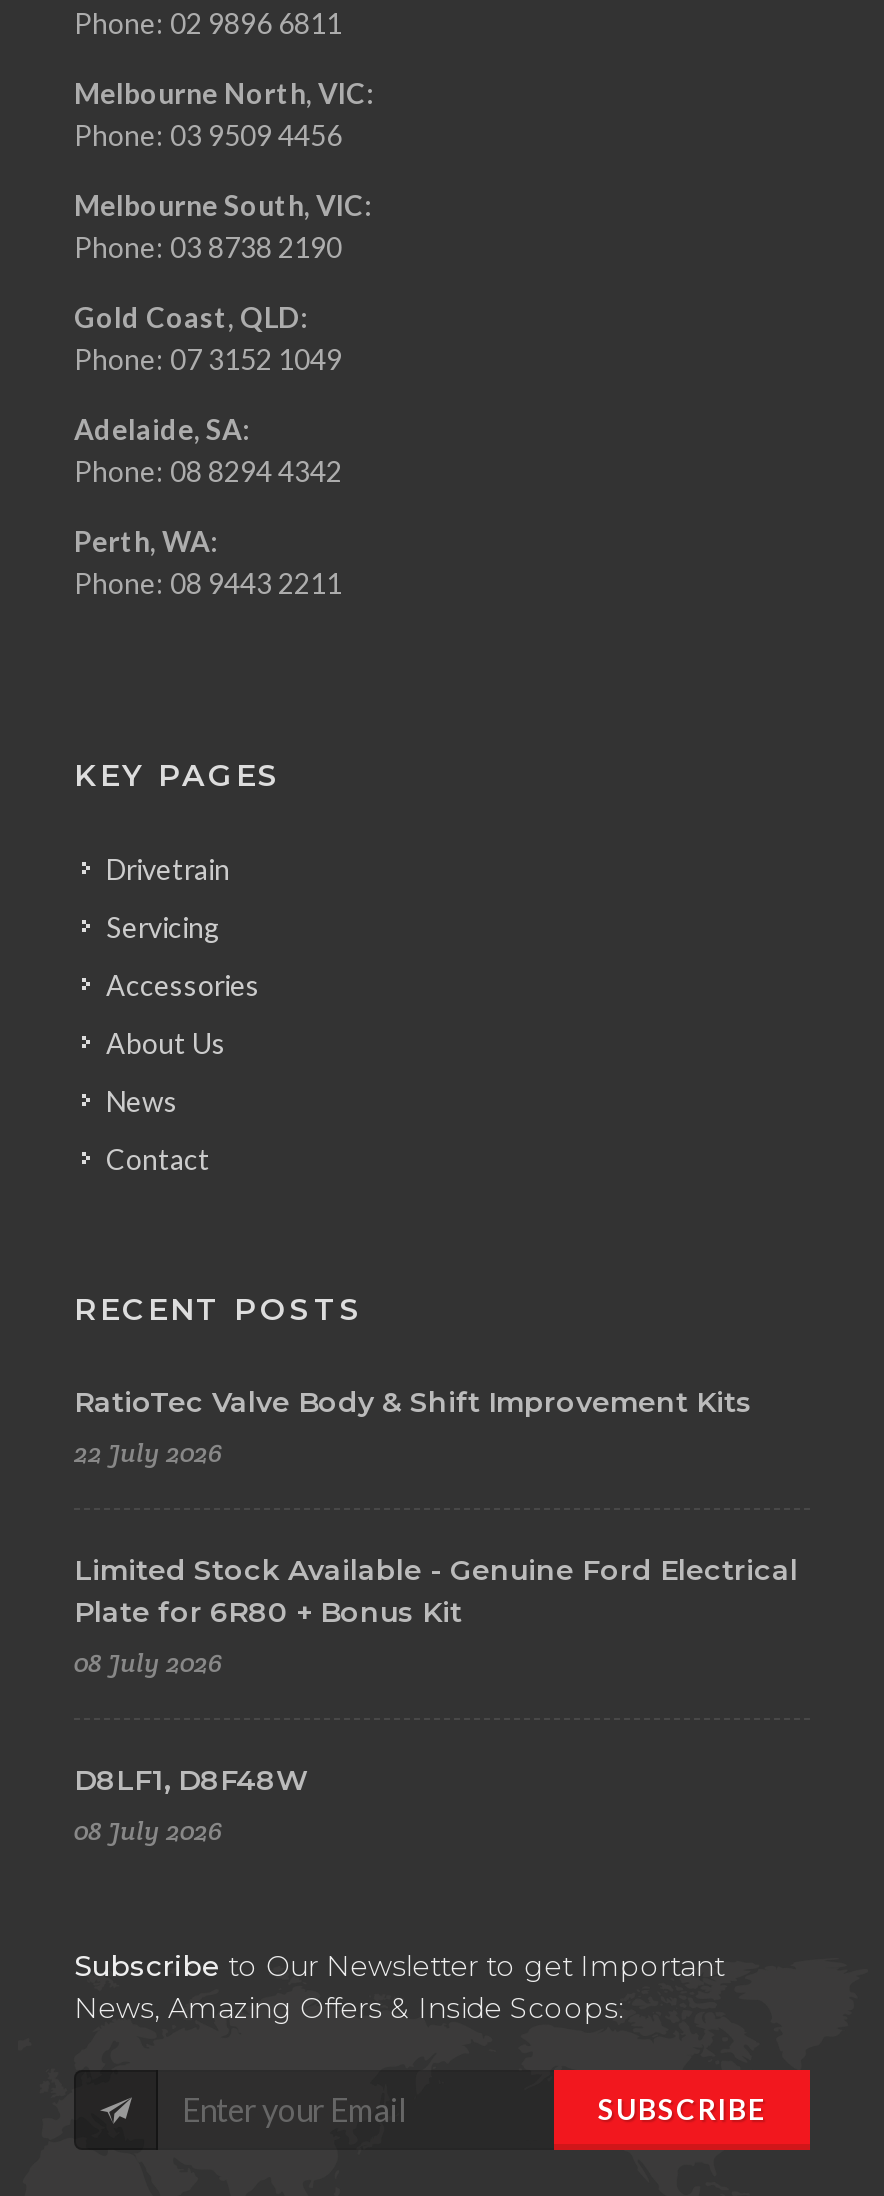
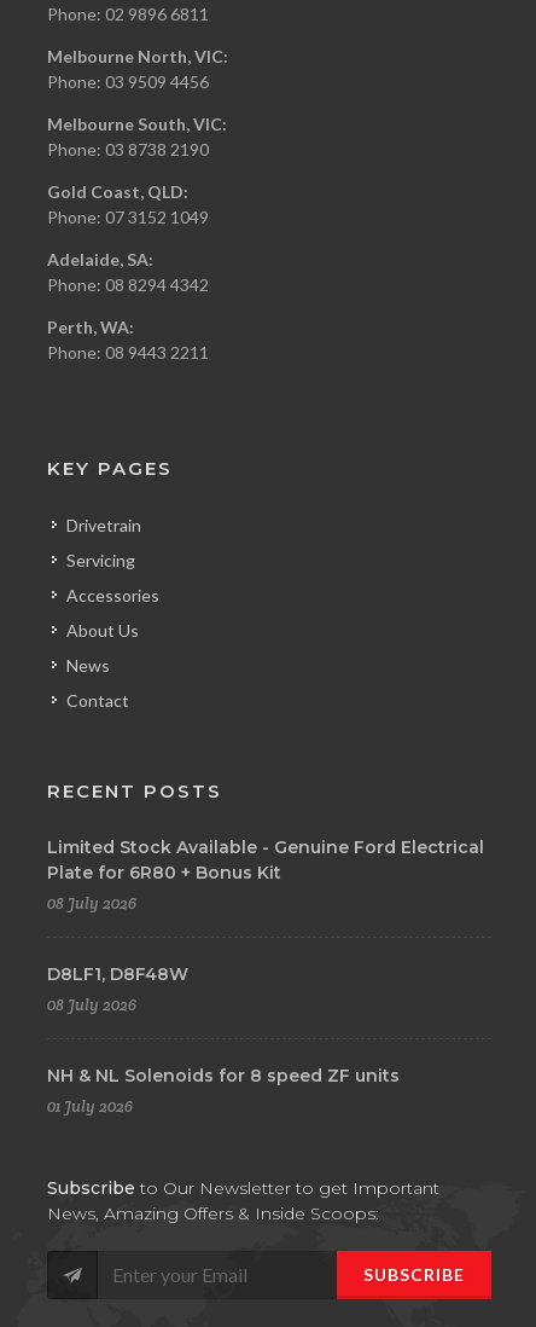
- RatioTec Valve Body & Shift Improvement Kits
- 22 July 2026

moved up: Limited Stock Available - Genuine Ford Electrical | Plate for 6R80 + Bonus Kit | 08 July 2026 | D8LF1, D8F48W | 08 July 2026

+ NH & NL Solenoids for 8 speed ZF units
+ 01 July 2026
